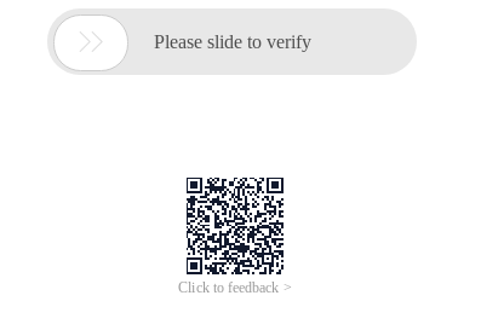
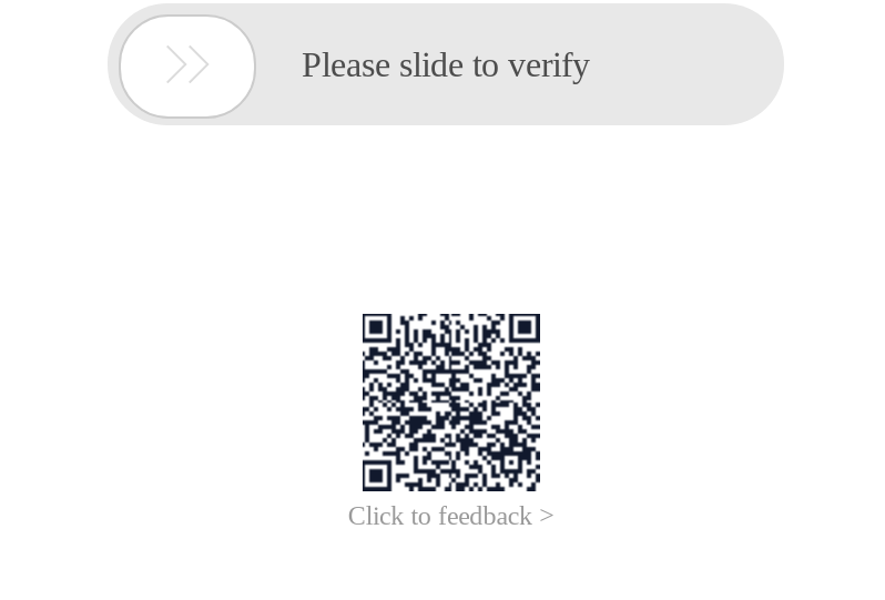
- [image]
+ [image]
